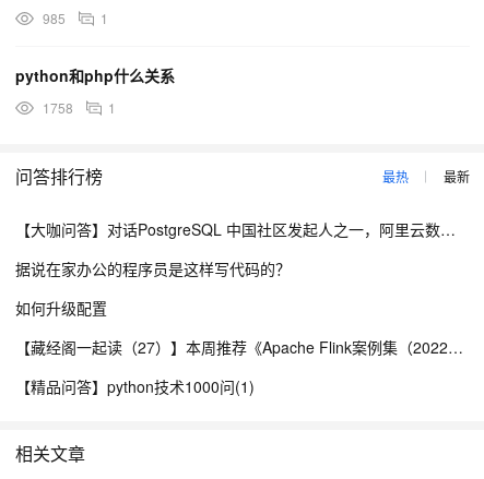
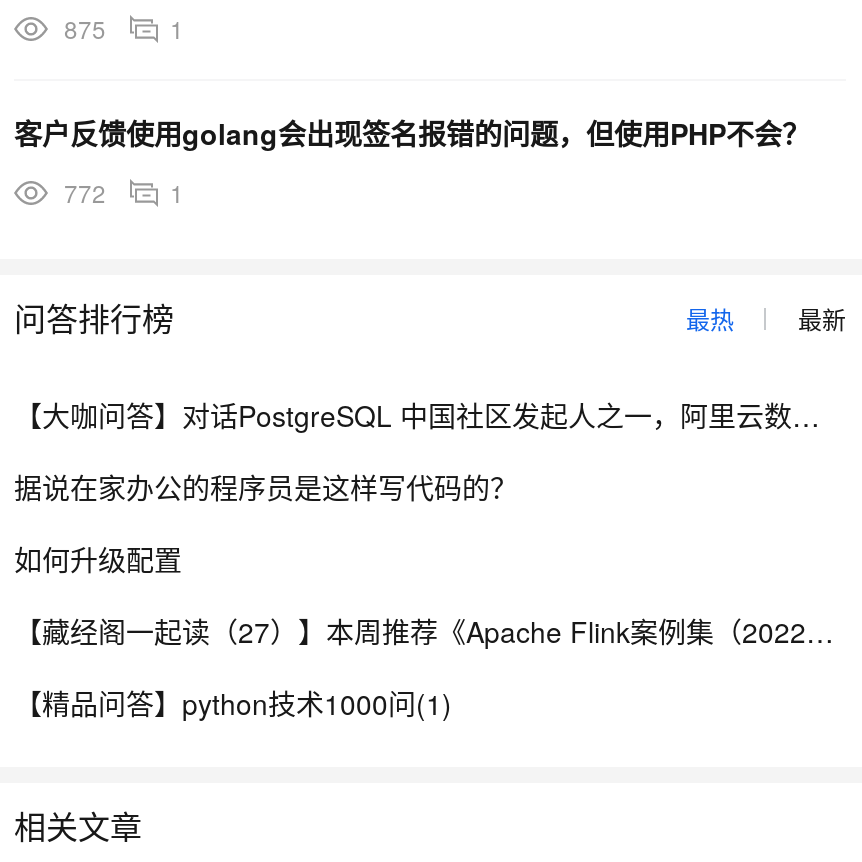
- 985 1
+ 875 1

- python和php什么关系
+ 客户反馈使用golang会出现签名报错的问题，但使用PHP不会？

- 1758 1
+ 772 1
